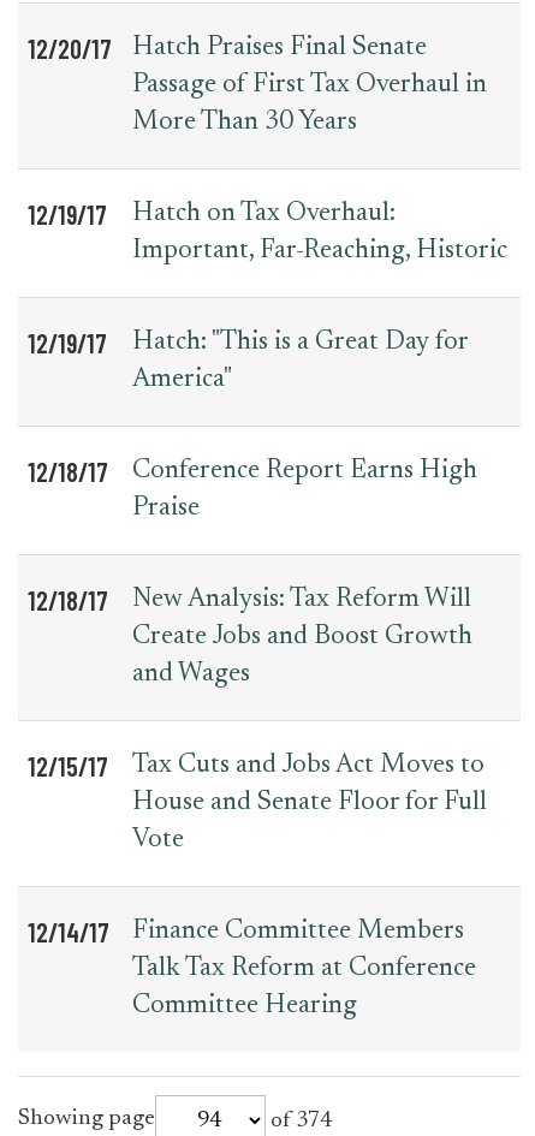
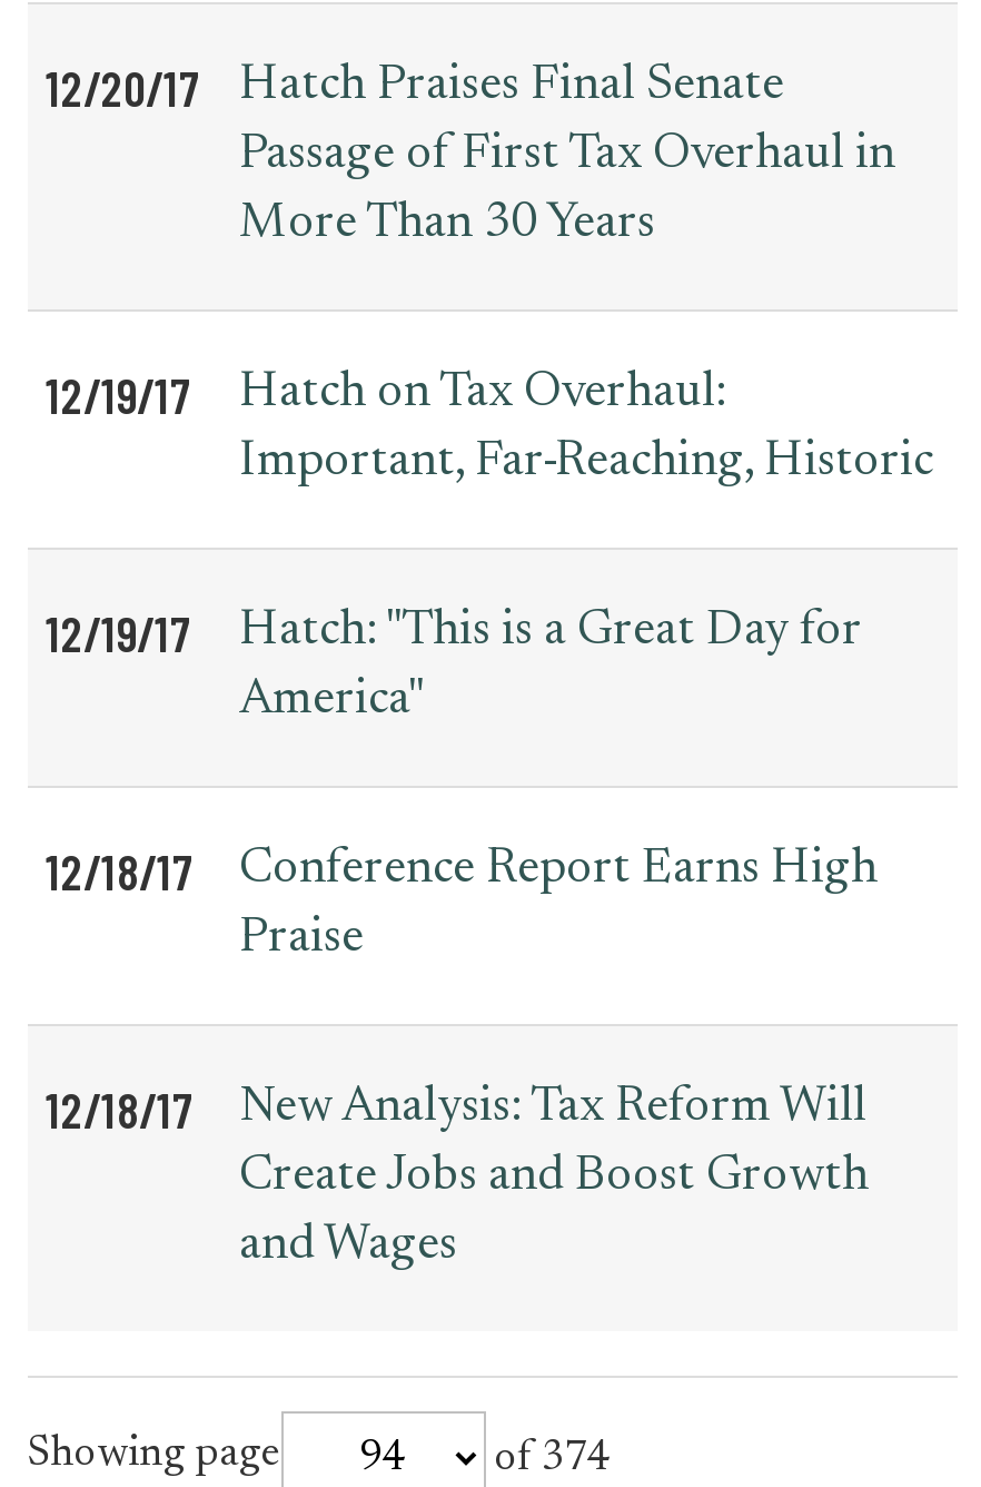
- 12/15/17
- Tax Cuts and Jobs Act Moves to
- House and Senate Floor for Full
- Vote
- 12/14/17
- Finance Committee Members
- Talk Tax Reform at Conference
- Committee Hearing
